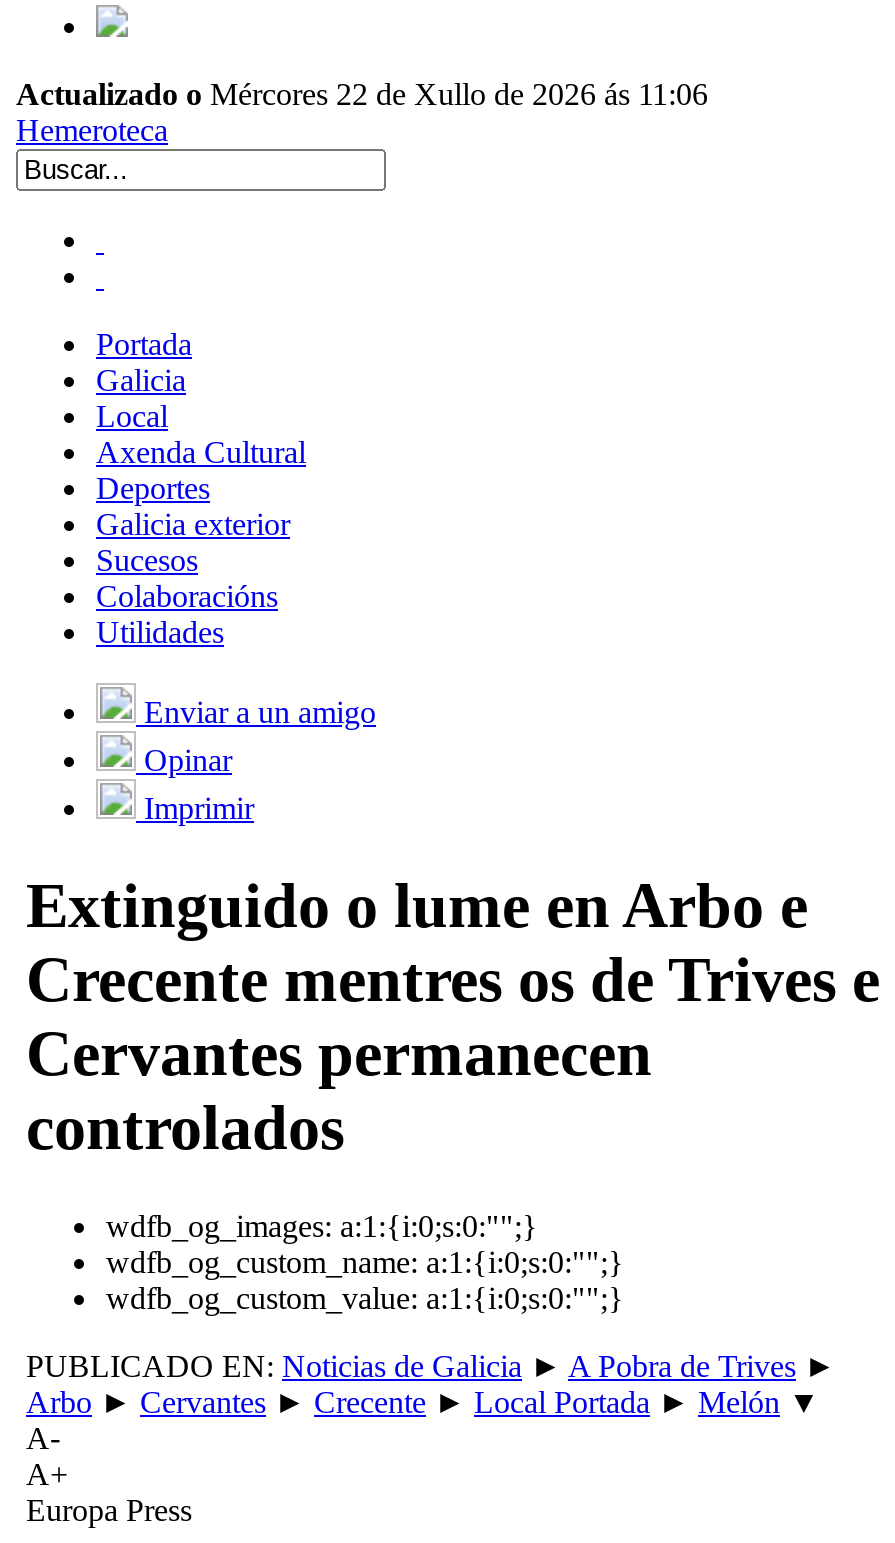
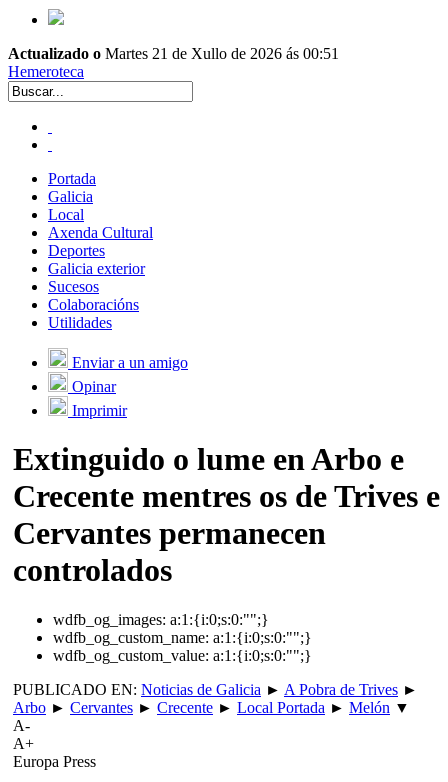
- Actualizado o Mércores 22 de Xullo de 2026 ás 11:06
+ Actualizado o Martes 21 de Xullo de 2026 ás 00:51
